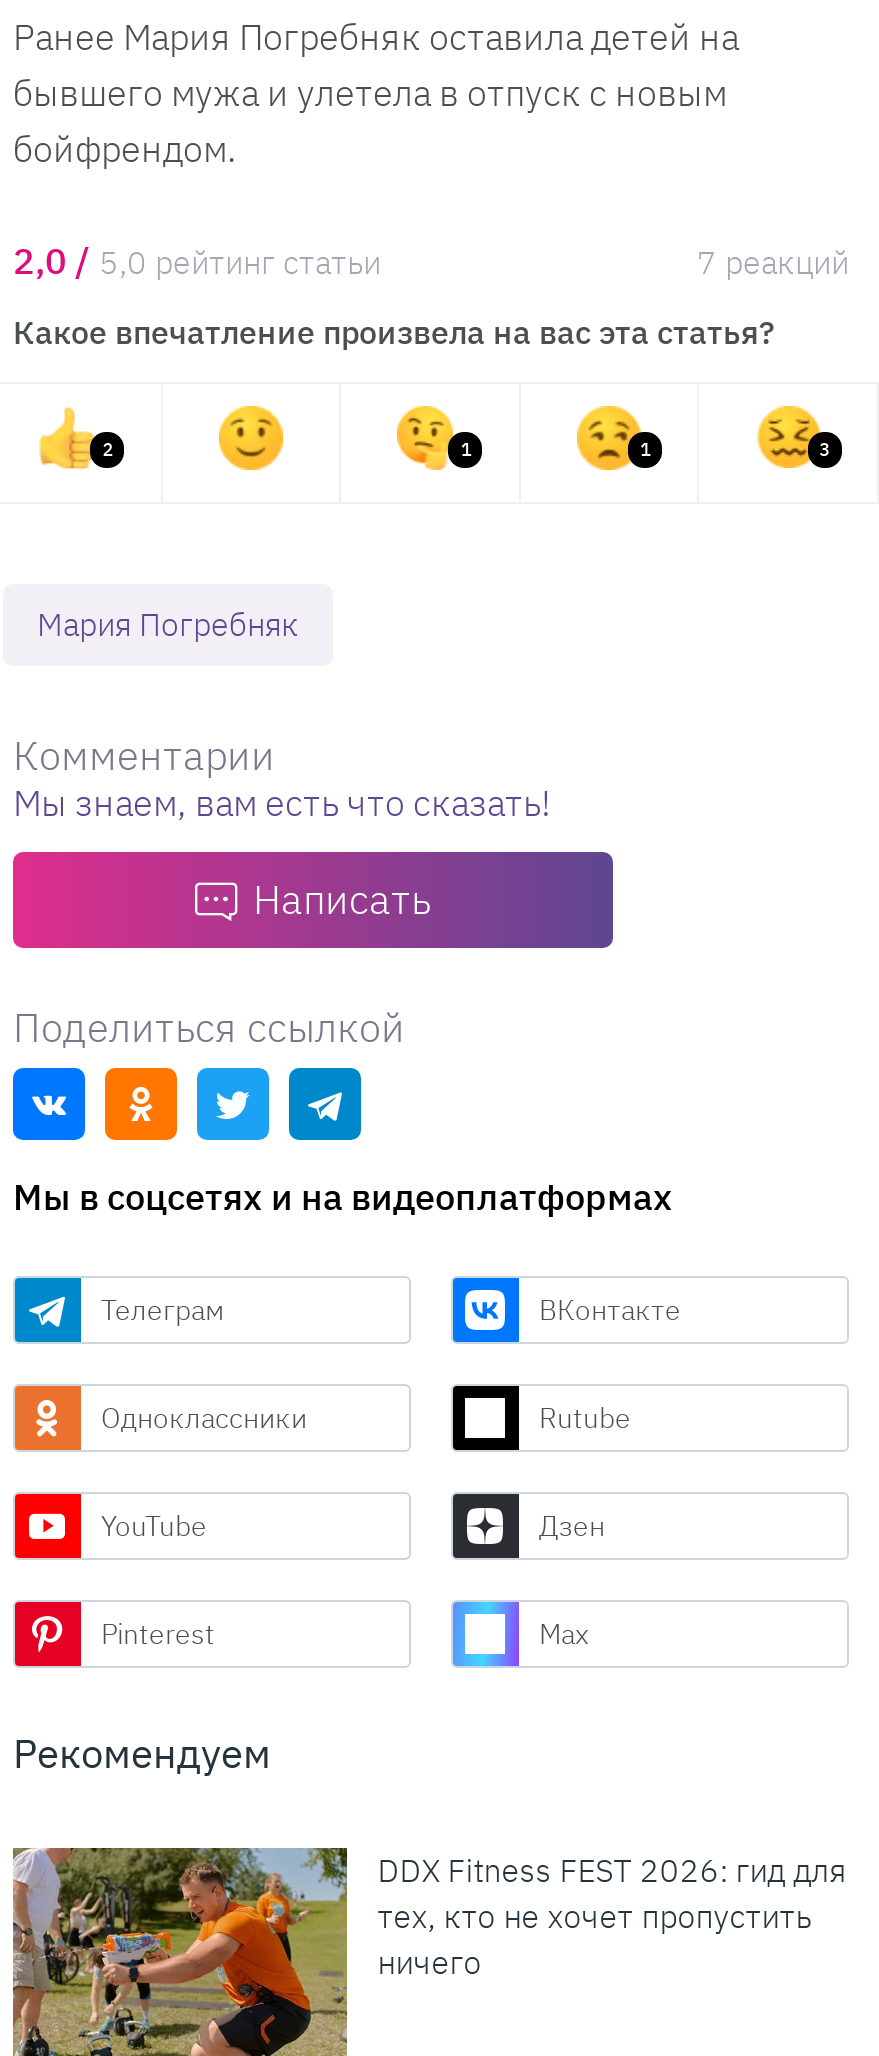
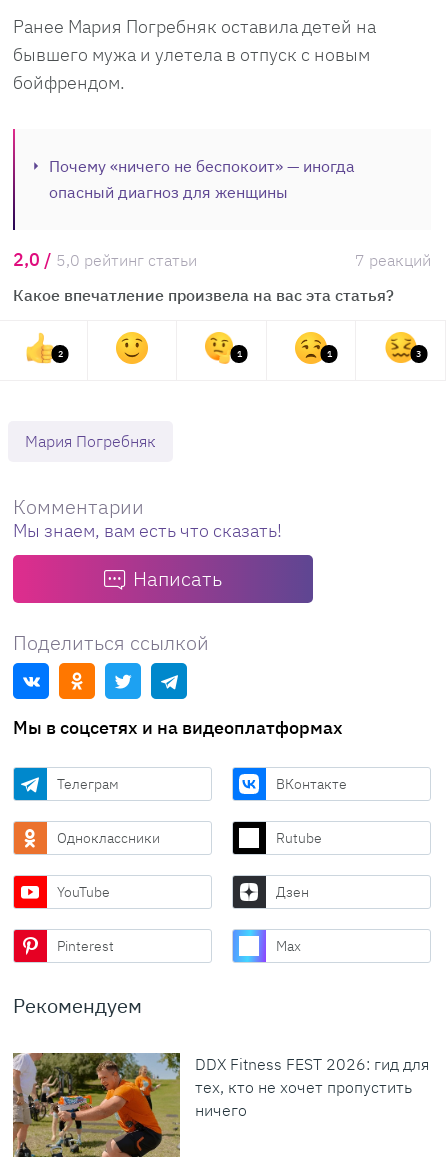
+ Почему «ничего не беспокоит» — иногда
+ опасный диагноз для женщины
